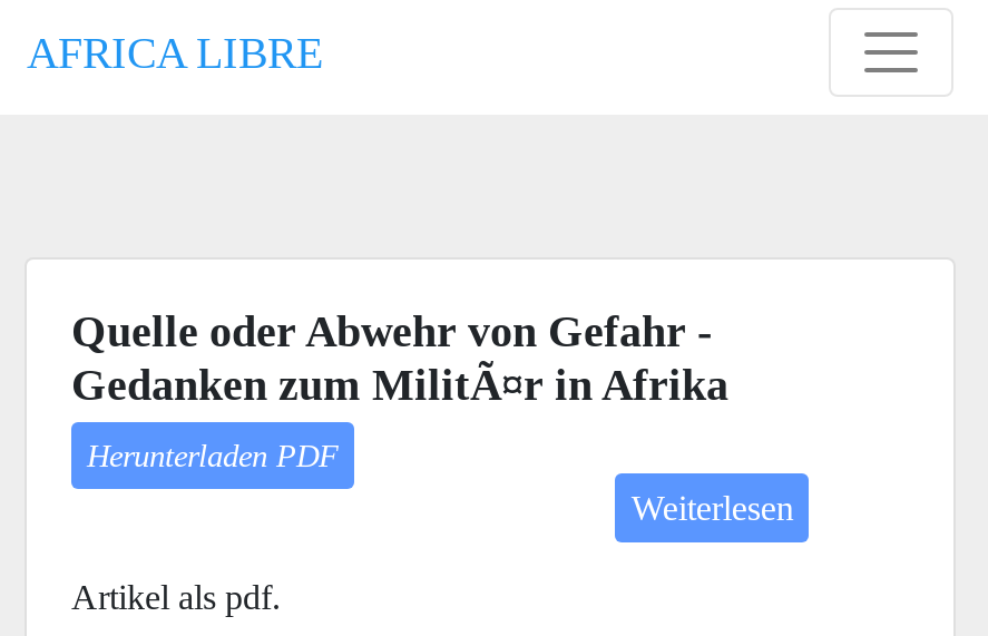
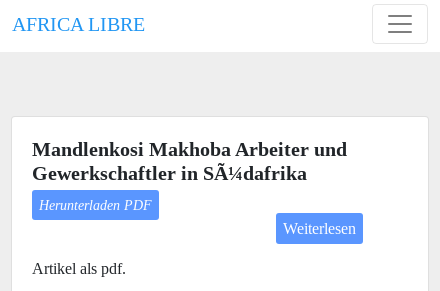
- Quelle oder Abwehr von Gefahr -
- Gedanken zum MilitÃ¤r in Afrika
+ Mandlenkosi Makhoba Arbeiter und
+ Gewerkschaftler in SÃ¼dafrika
